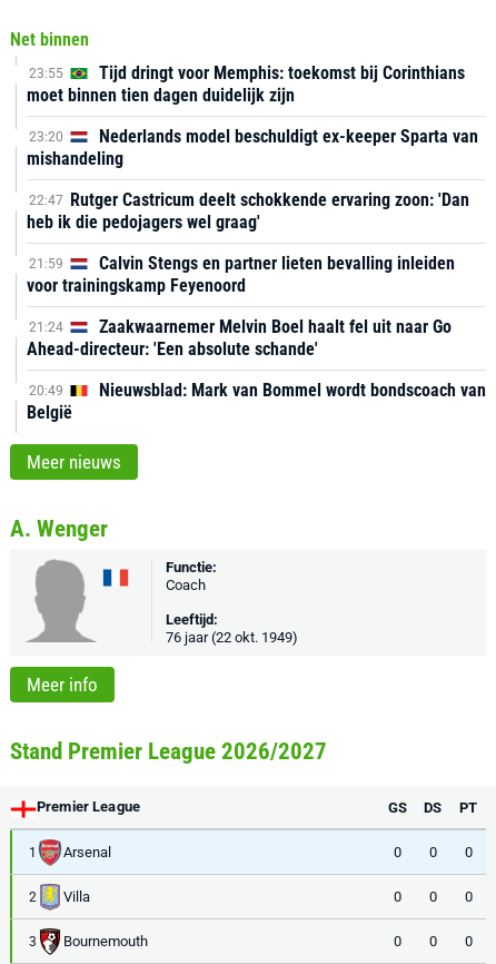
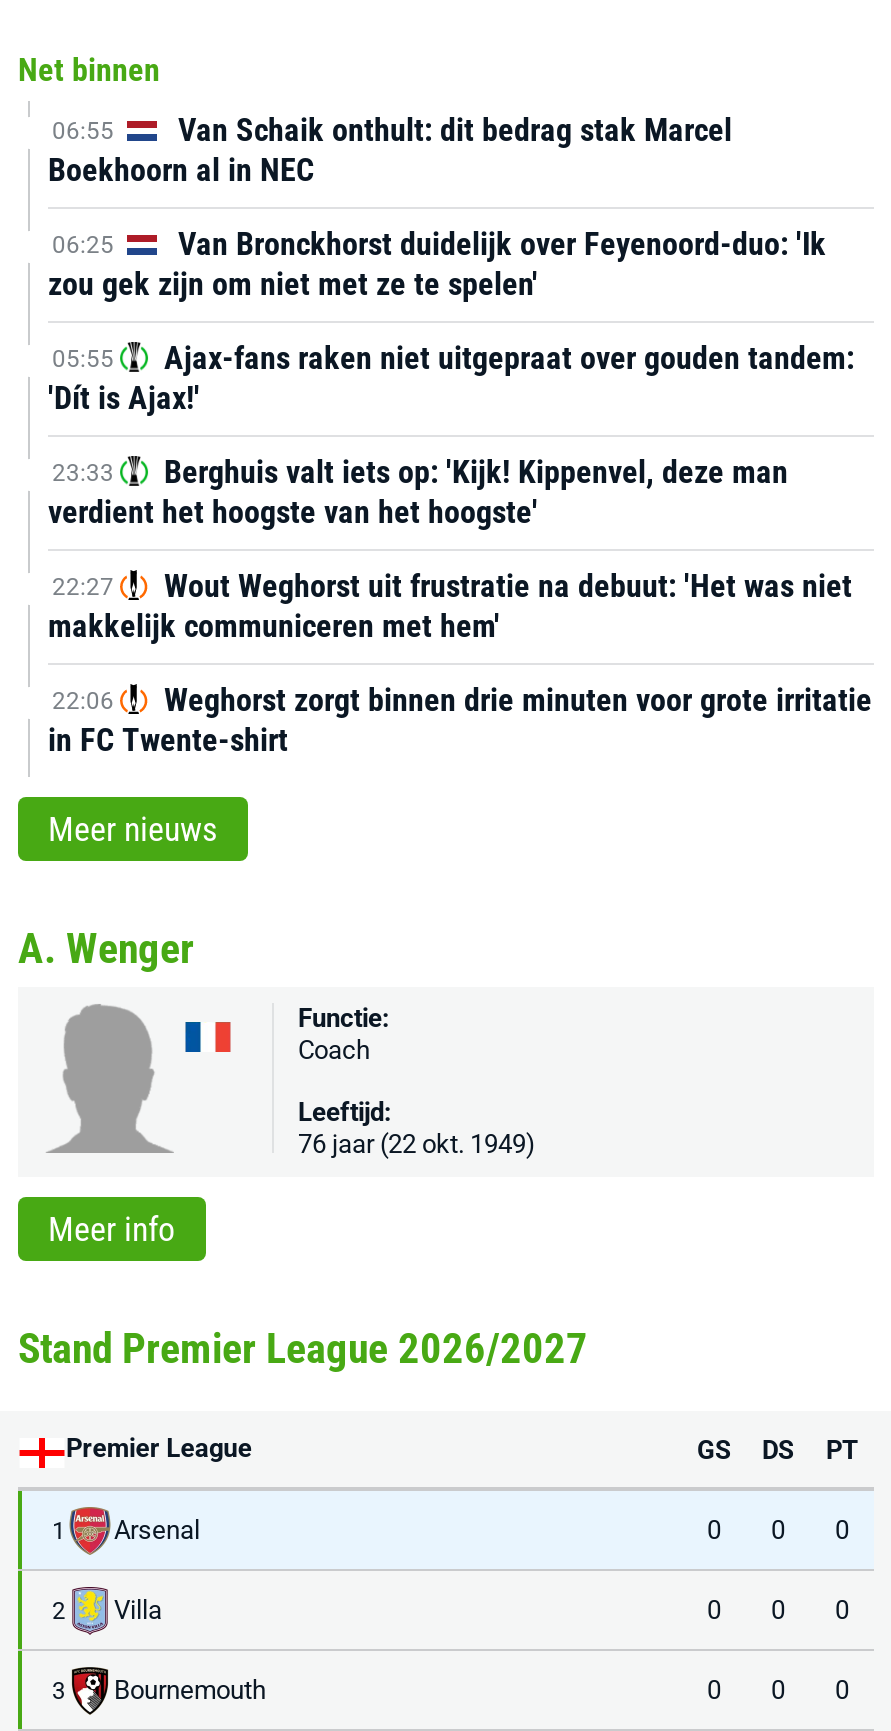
- 23:55
- Tijd dringt voor Memphis: toekomst bij Corinthians
- moet binnen tien dagen duidelijk zijn
+ 06:55
+ Van Schaik onthult: dit bedrag stak Marcel
+ Boekhoorn al in NEC

- 23:20
- Nederlands model beschuldigt ex-keeper Sparta van
- mishandeling
+ 06:25
+ Van Bronckhorst duidelijk over Feyenoord-duo: 'Ik
+ zou gek zijn om niet met ze te spelen'

- 22:47 Rutger Castricum deelt schokkende ervaring zoon: 'Dan
- heb ik die pedojagers wel graag'
+ 05:55
+ Ajax-fans raken niet uitgepraat over gouden tandem:
+ 'Dít is Ajax!'

- 21:59
- Calvin Stengs en partner lieten bevalling inleiden
- voor trainingskamp Feyenoord
+ 23:33
+ Berghuis valt iets op: 'Kijk! Kippenvel, deze man
+ verdient het hoogste van het hoogste'

- 21:24
- Zaakwaarnemer Melvin Boel haalt fel uit naar Go
- Ahead-directeur: 'Een absolute schande'
+ 22:27
+ Wout Weghorst uit frustratie na debuut: 'Het was niet
+ makkelijk communiceren met hem'

- 20:49
- Nieuwsblad: Mark van Bommel wordt bondscoach van
- België
+ 22:06
+ Weghorst zorgt binnen drie minuten voor grote irritatie
+ in FC Twente-shirt
